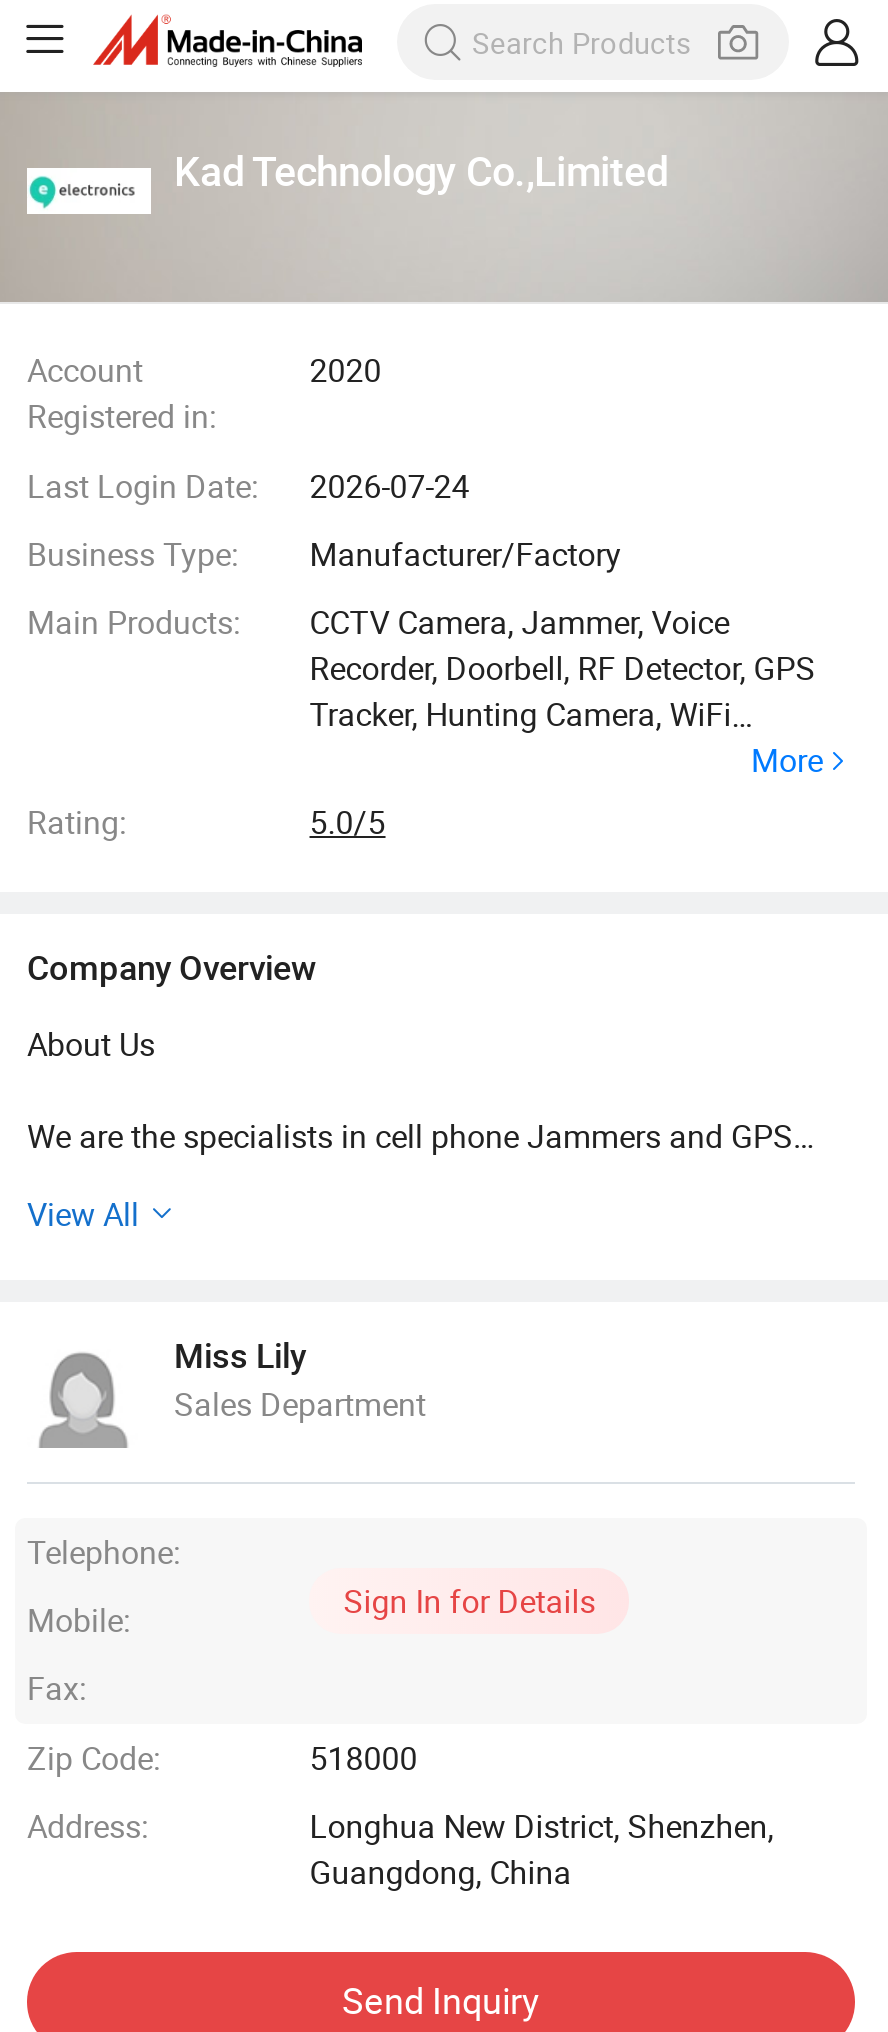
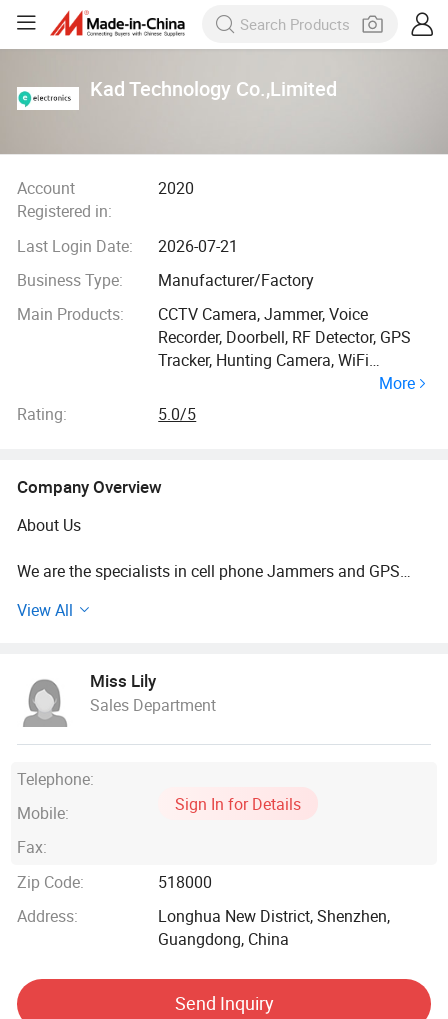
- Last Login Date: 2026-07-24
+ Last Login Date: 2026-07-21
